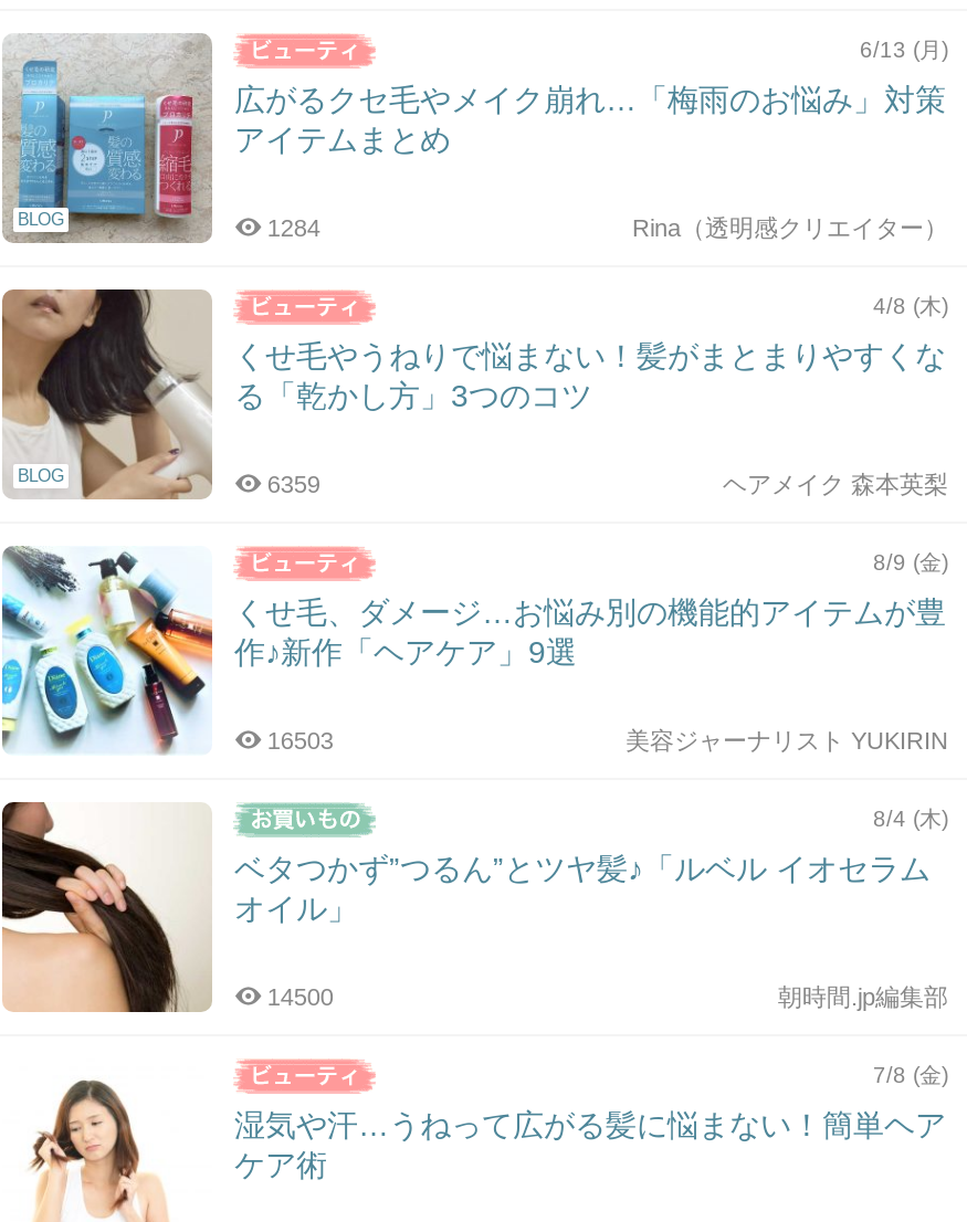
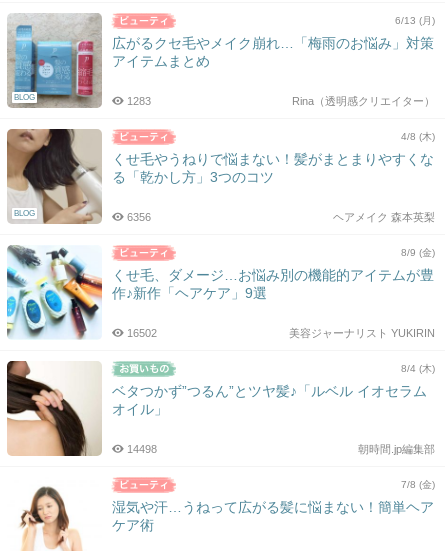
- 1284
+ 1283

- 6359
+ 6356

- 16503
+ 16502

- 14500
+ 14498
